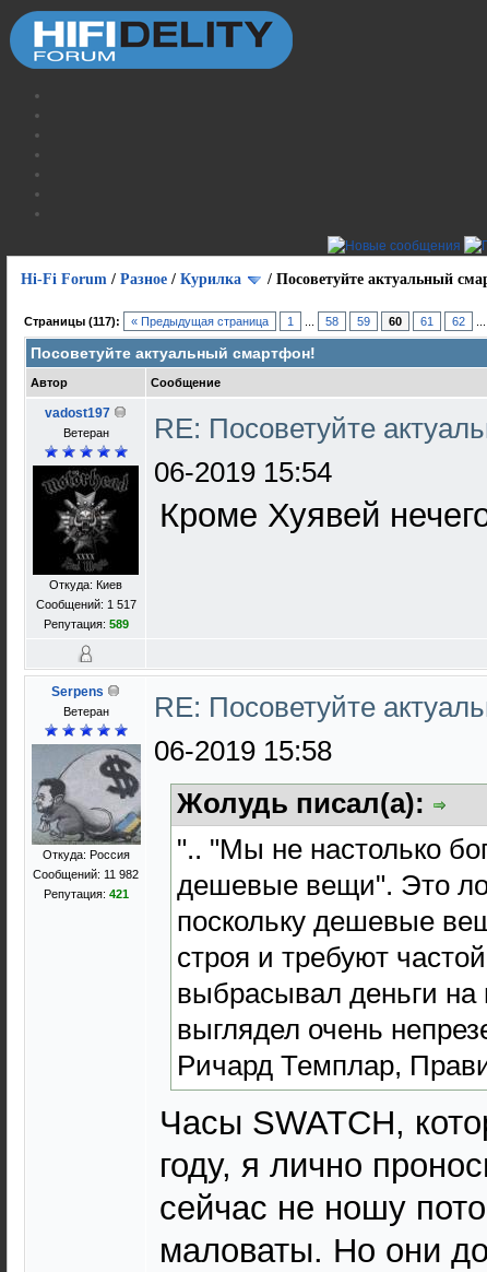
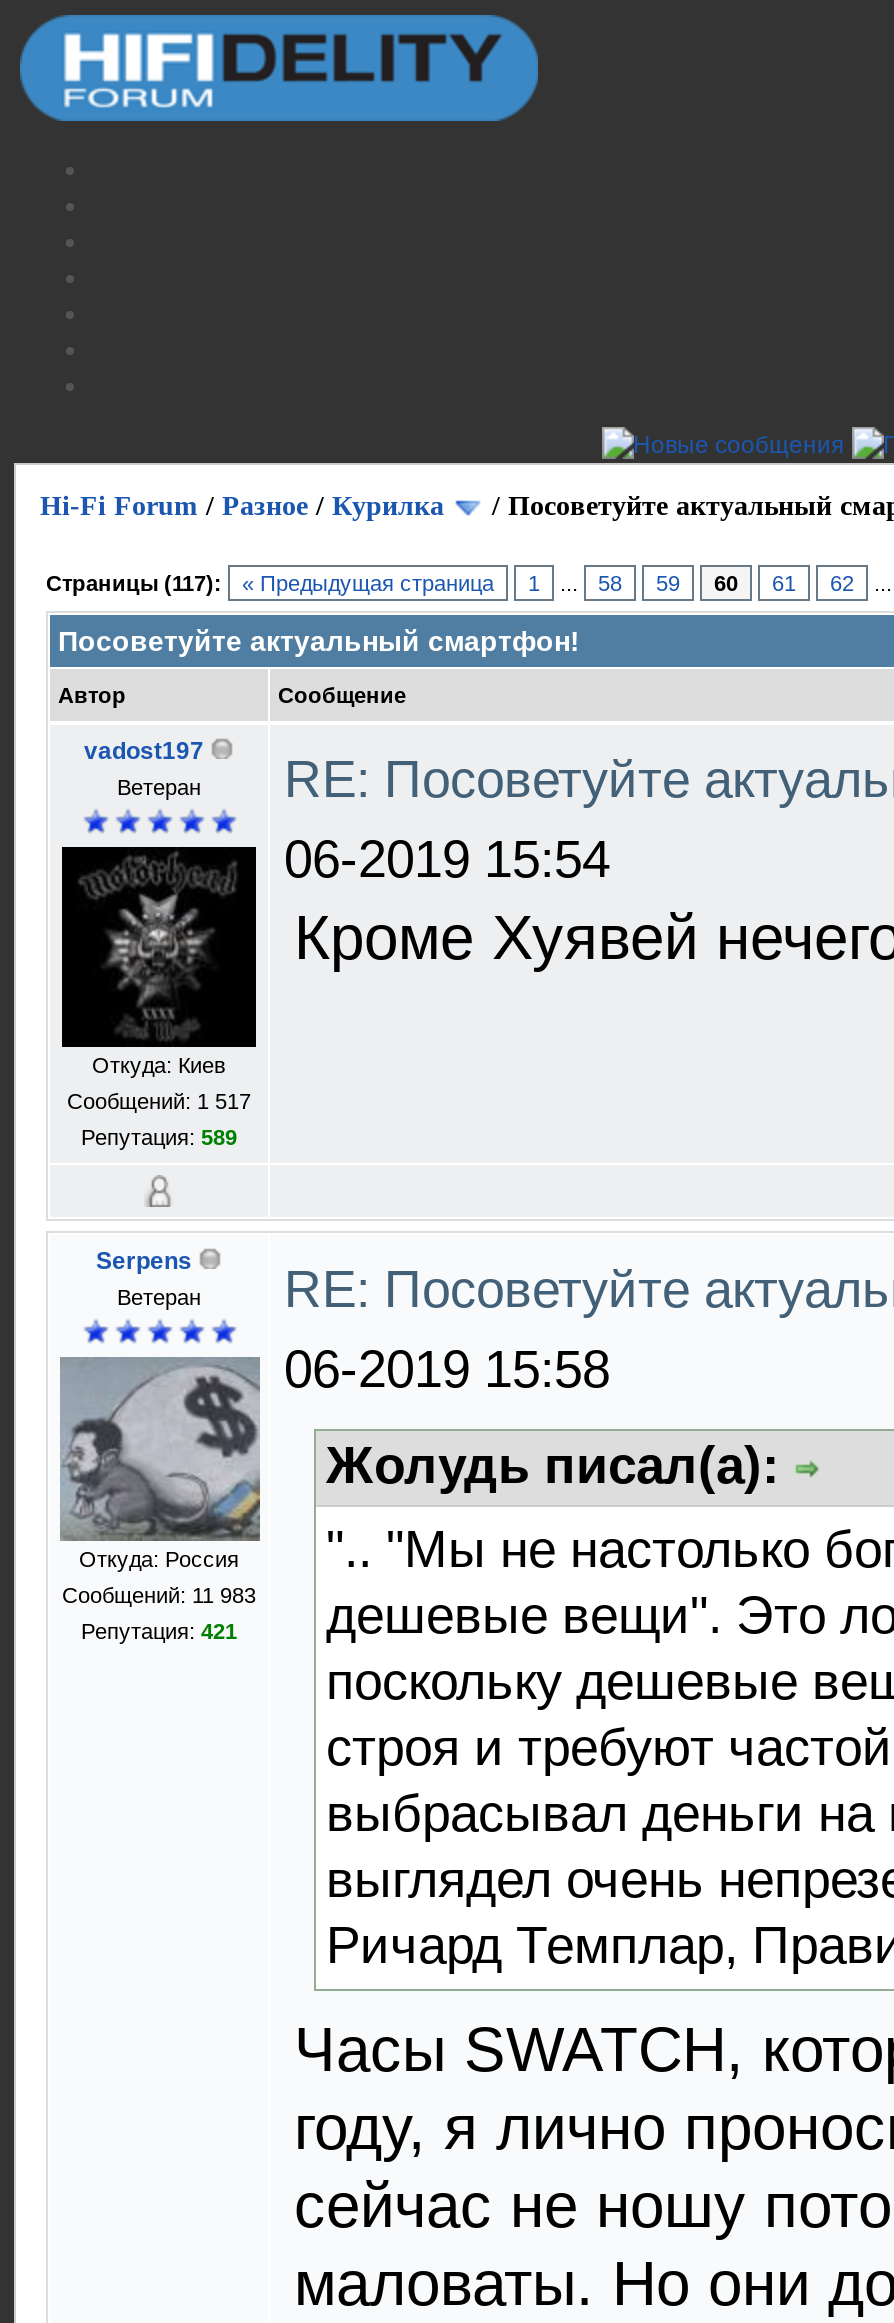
- Сообщений: 11 982
+ Сообщений: 11 983
